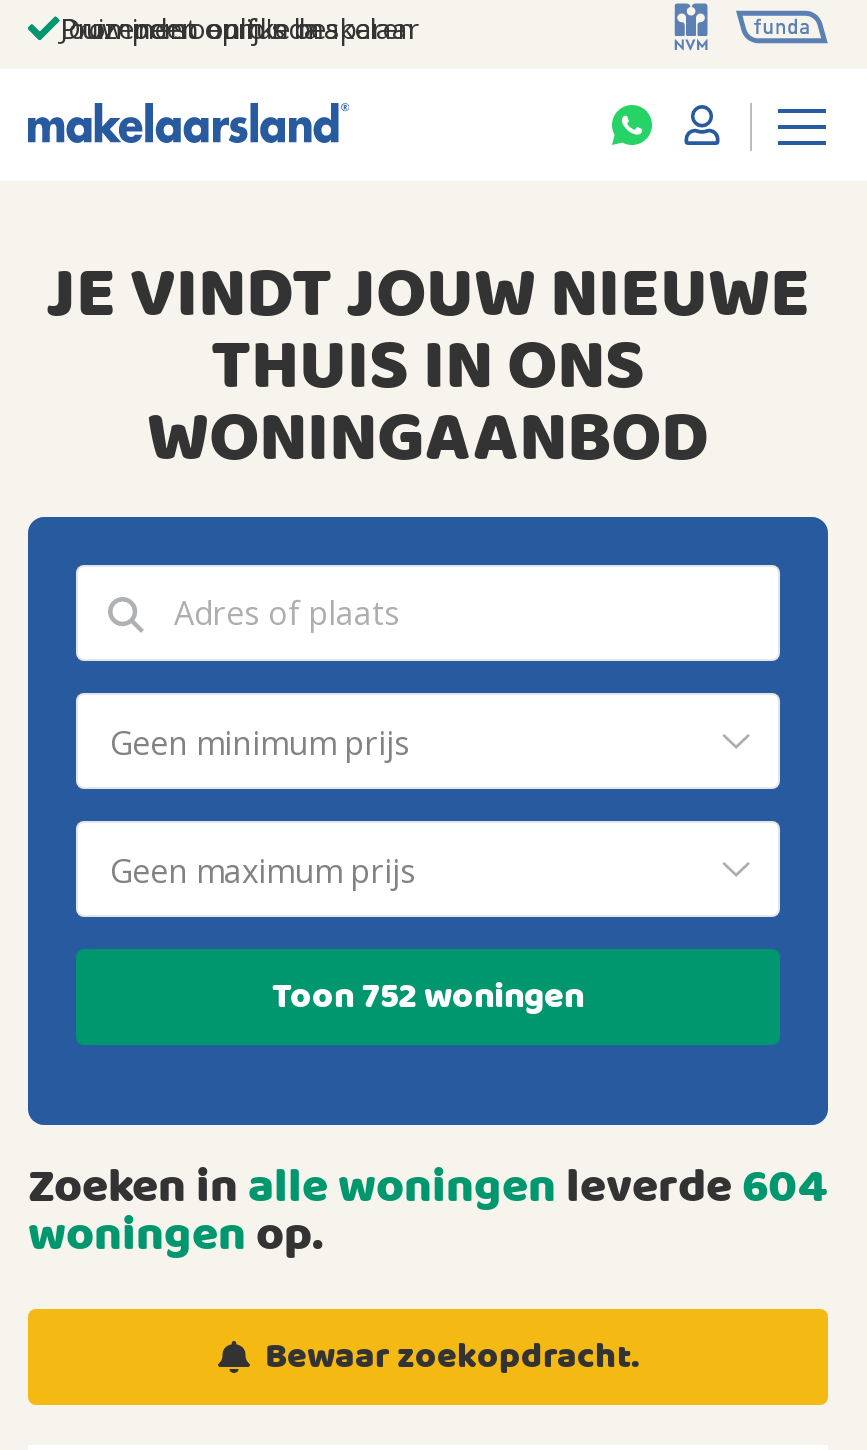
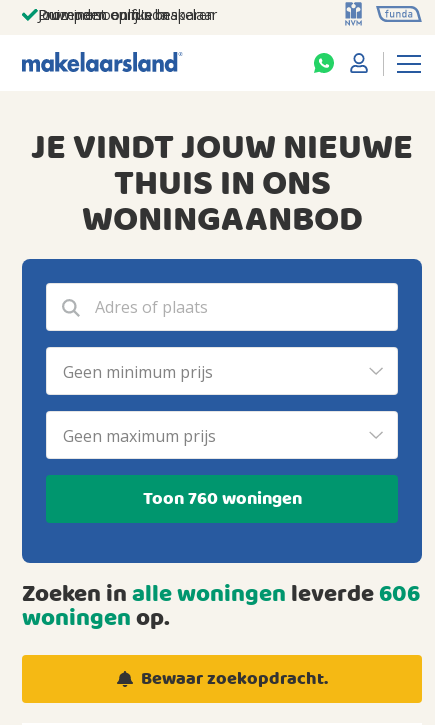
- Toon 752 woningen
+ Toon 760 woningen

- Zoeken in alle woningen leverde 604
+ Zoeken in alle woningen leverde 606
